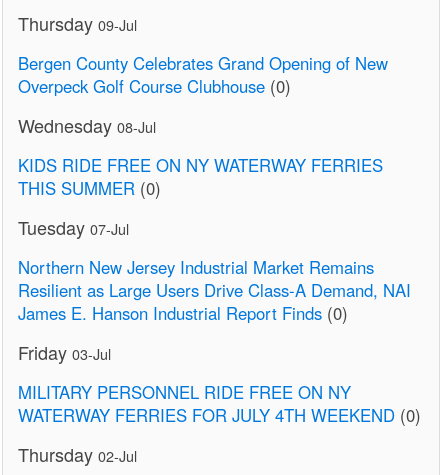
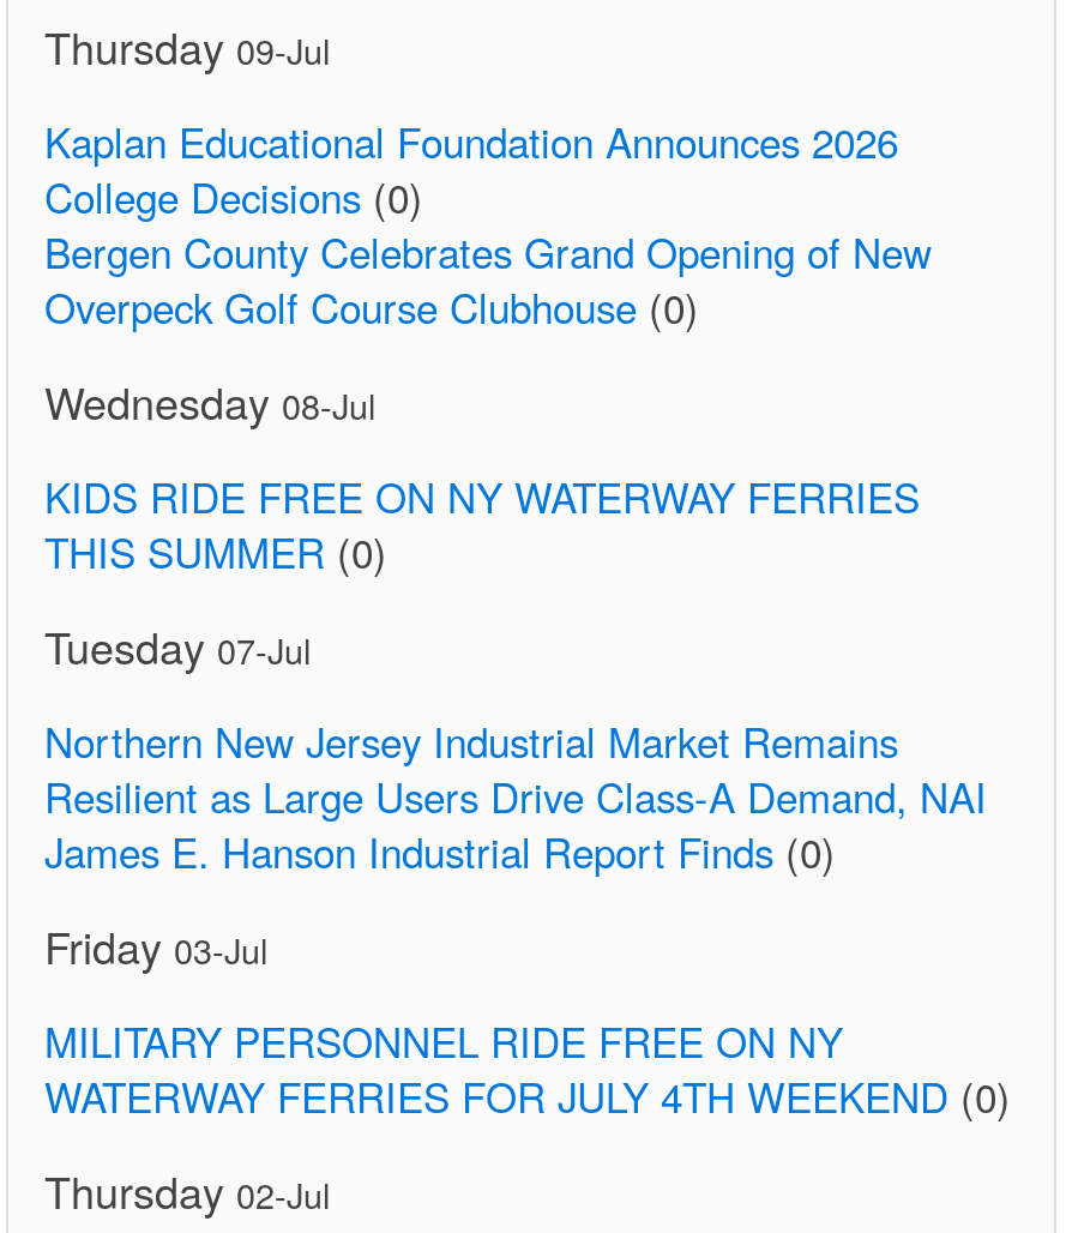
+ Kaplan Educational Foundation Announces 2026
+ College Decisions (0)
